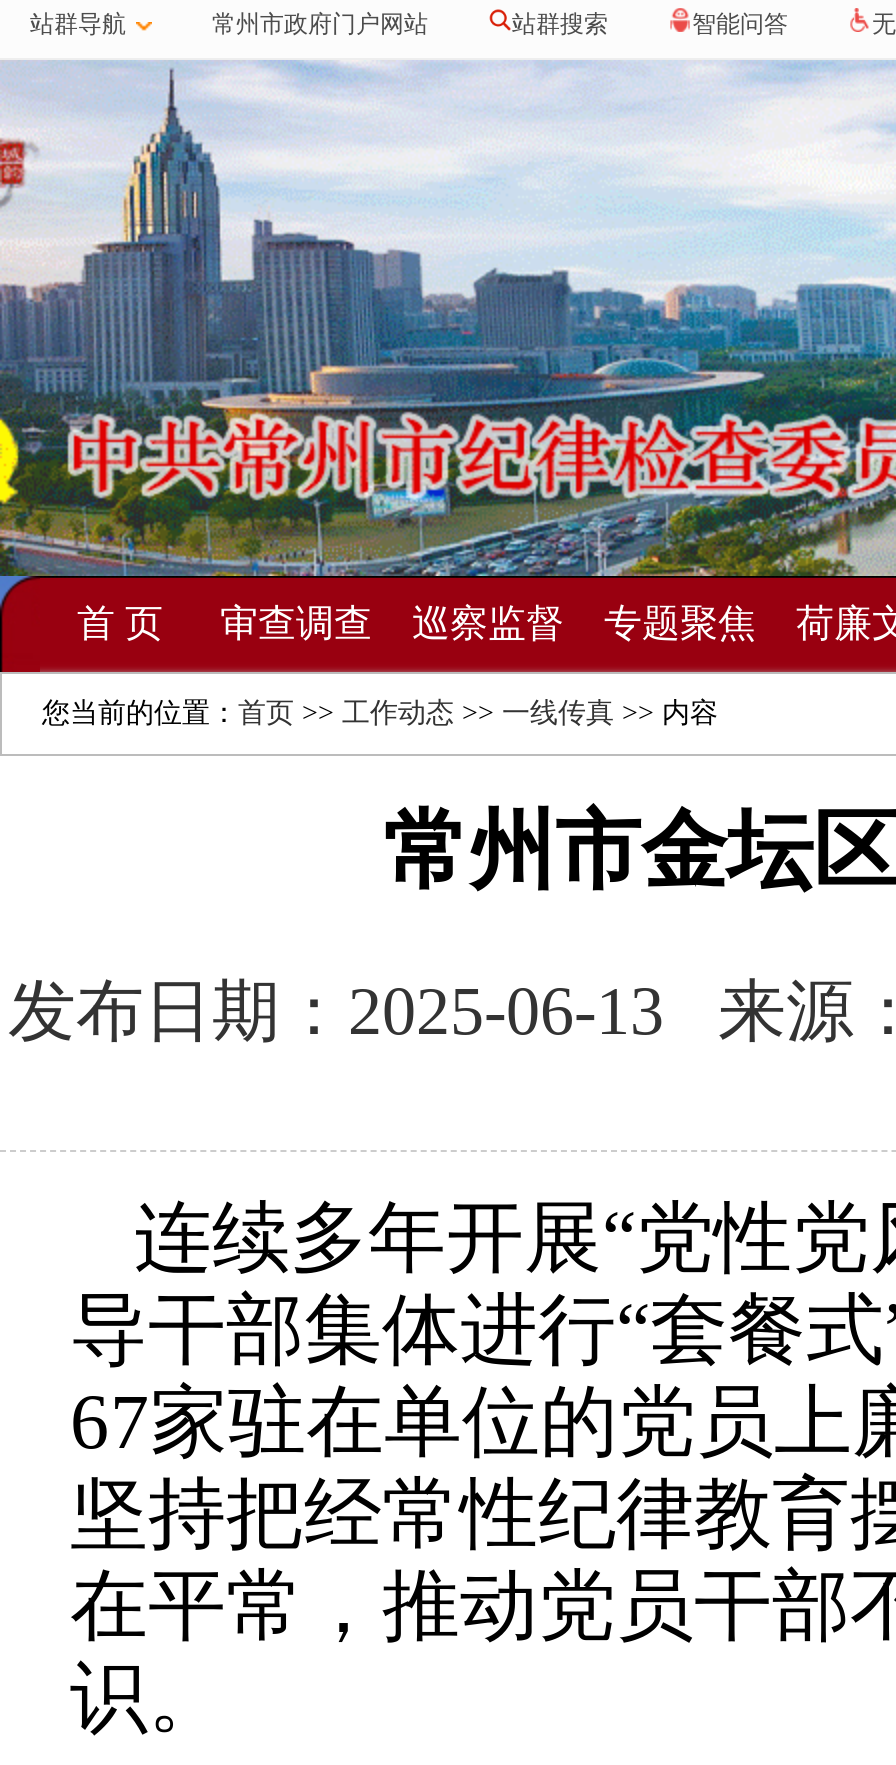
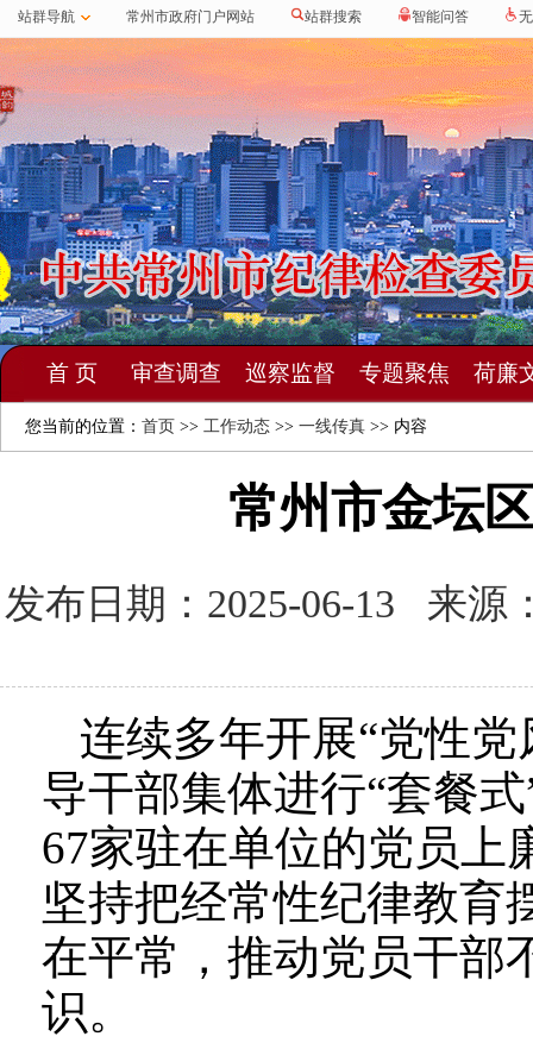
- [image]
+ [image]
